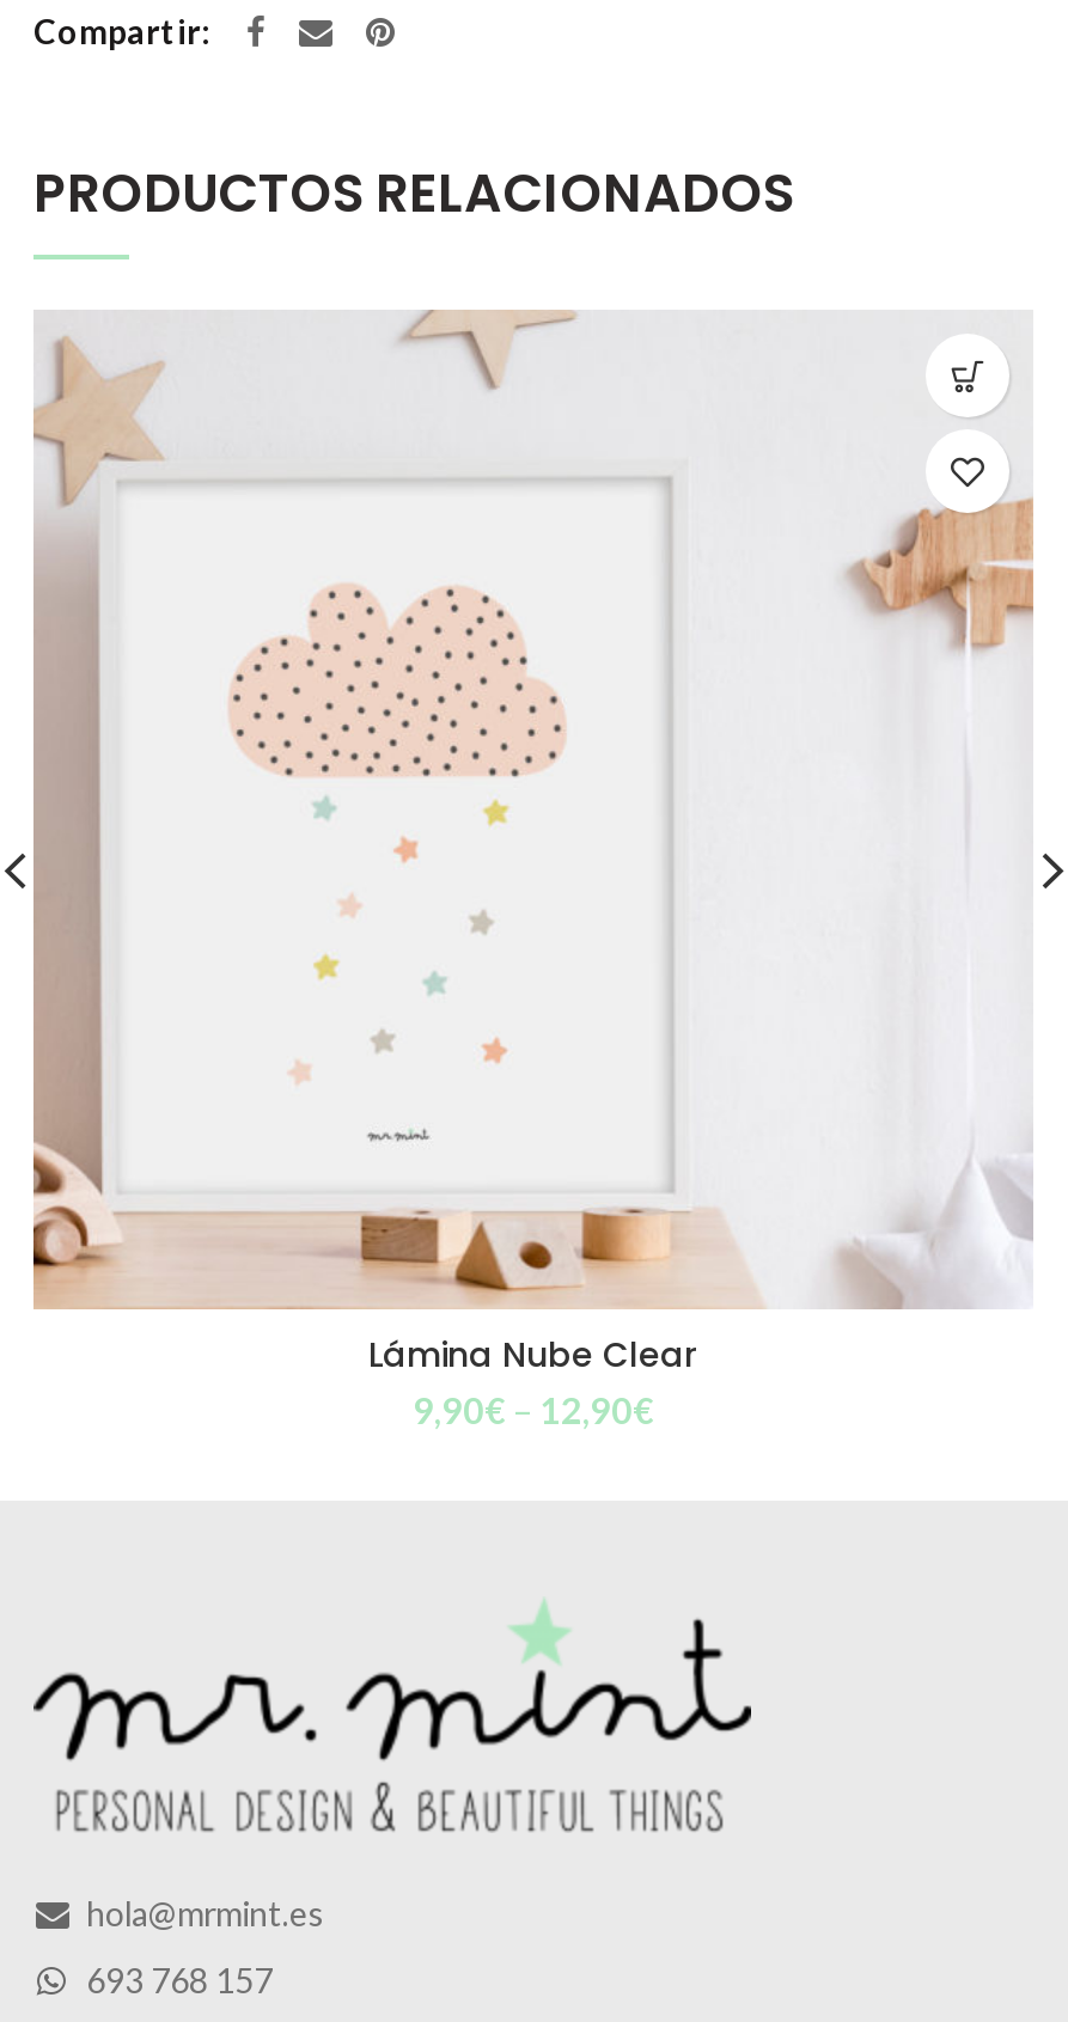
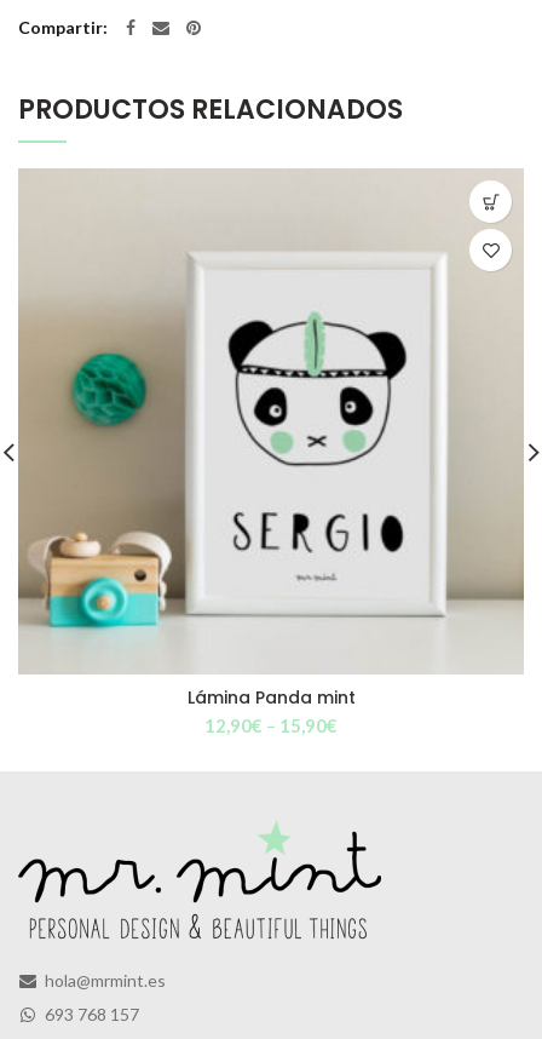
- [image]
- Lámina Nube Clear
+ [image]
+ Lámina Panda mint

- 9,90€– 12,90€
+ 12,90€– 15,90€
